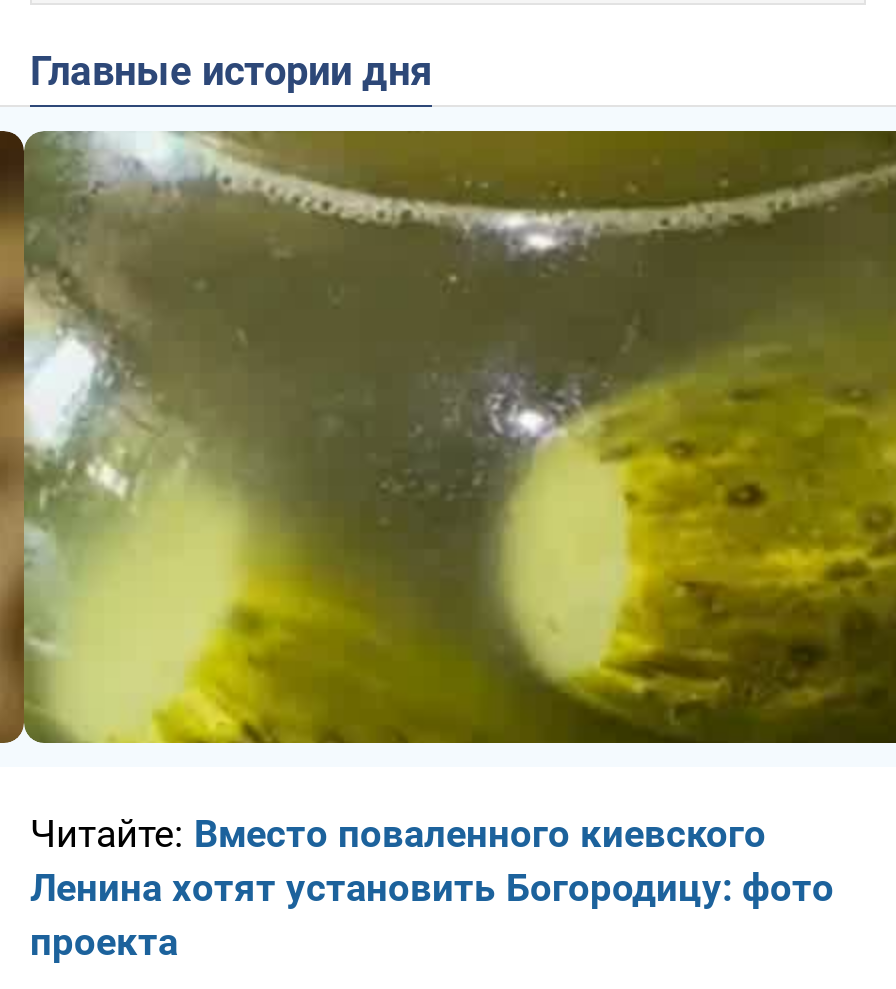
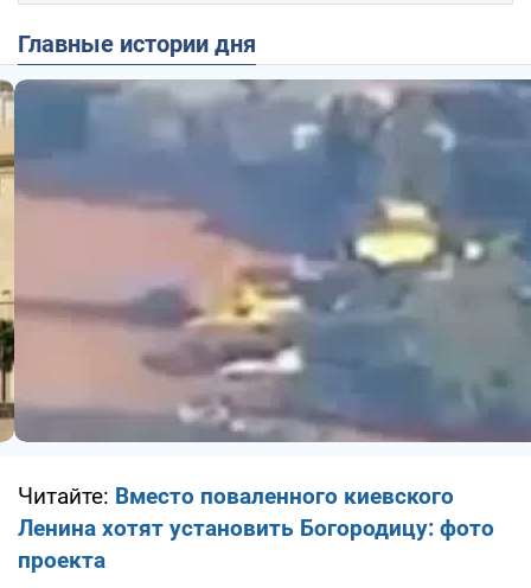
- [image]
+ [image]
